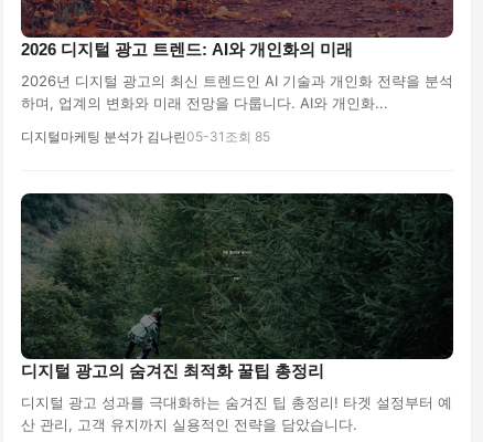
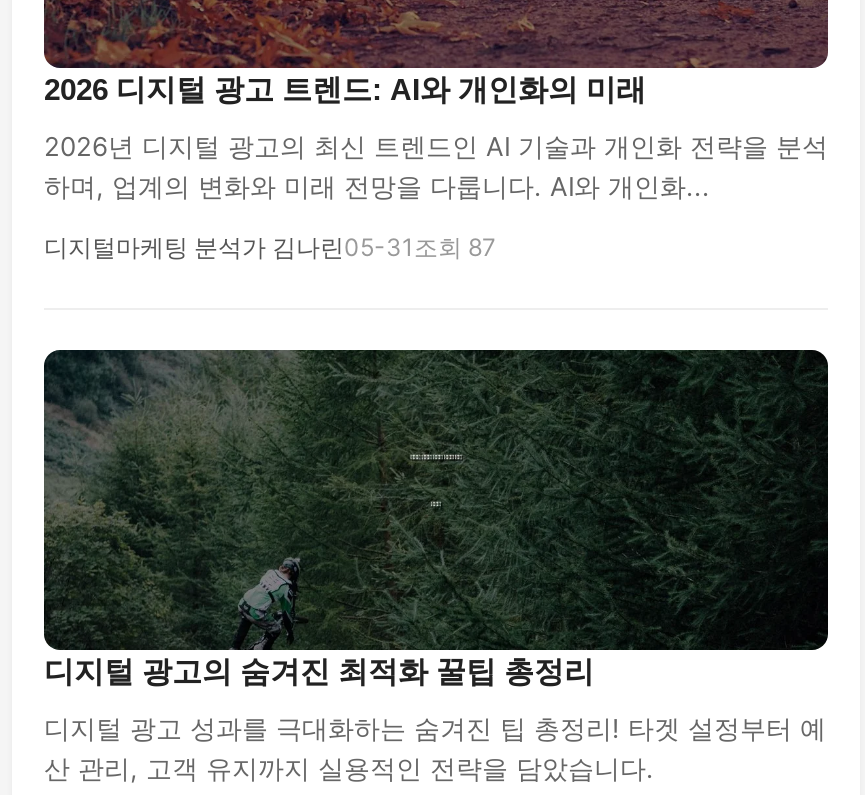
- 디지털마케팅 분석가 김나린 05-31 조회 85
+ 디지털마케팅 분석가 김나린 05-31 조회 87
